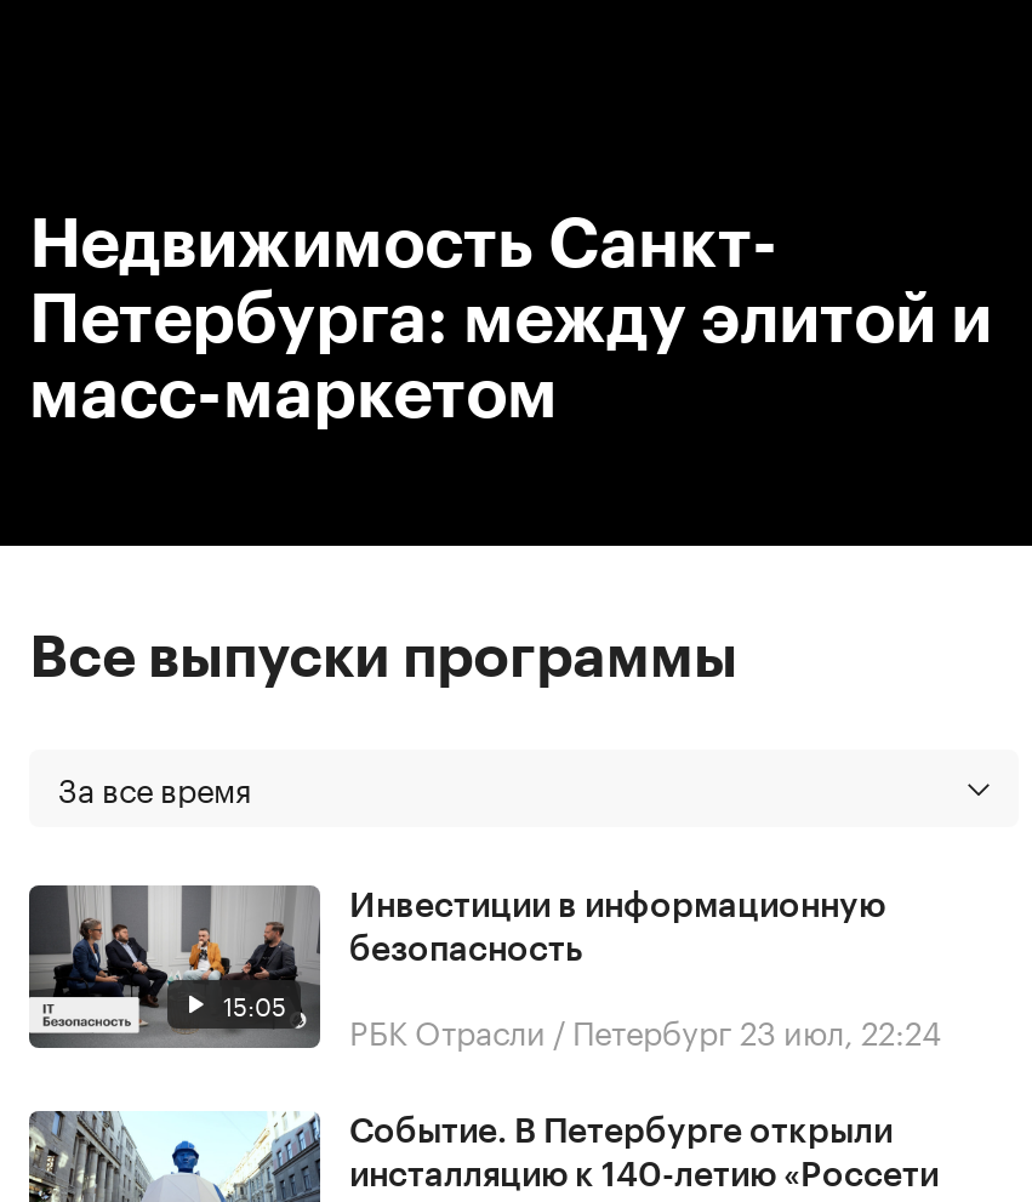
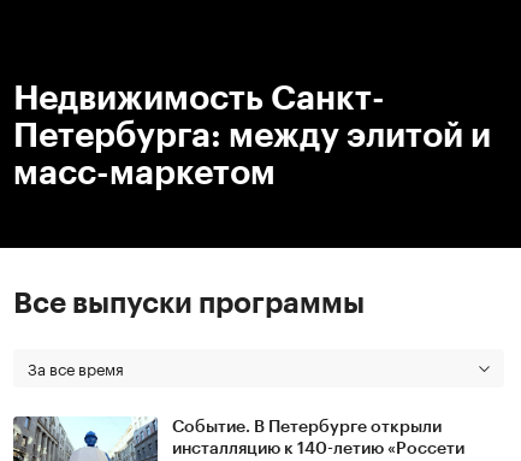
- [image]
- 15:05

- Инвестиции в информационную
- безопасность
- РБК Отрасли / Петербург 23 июл, 22:24
